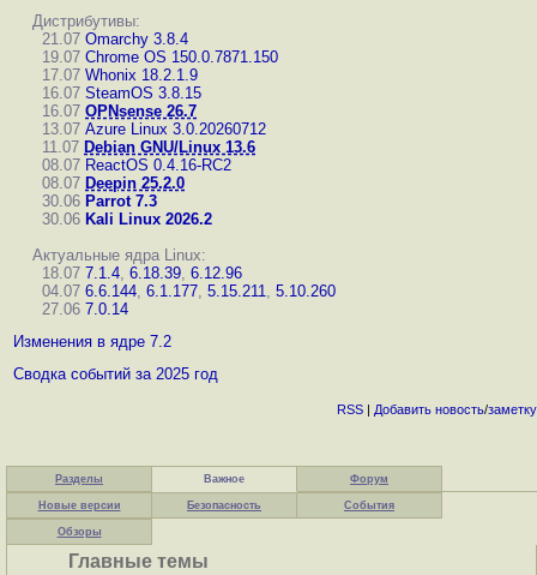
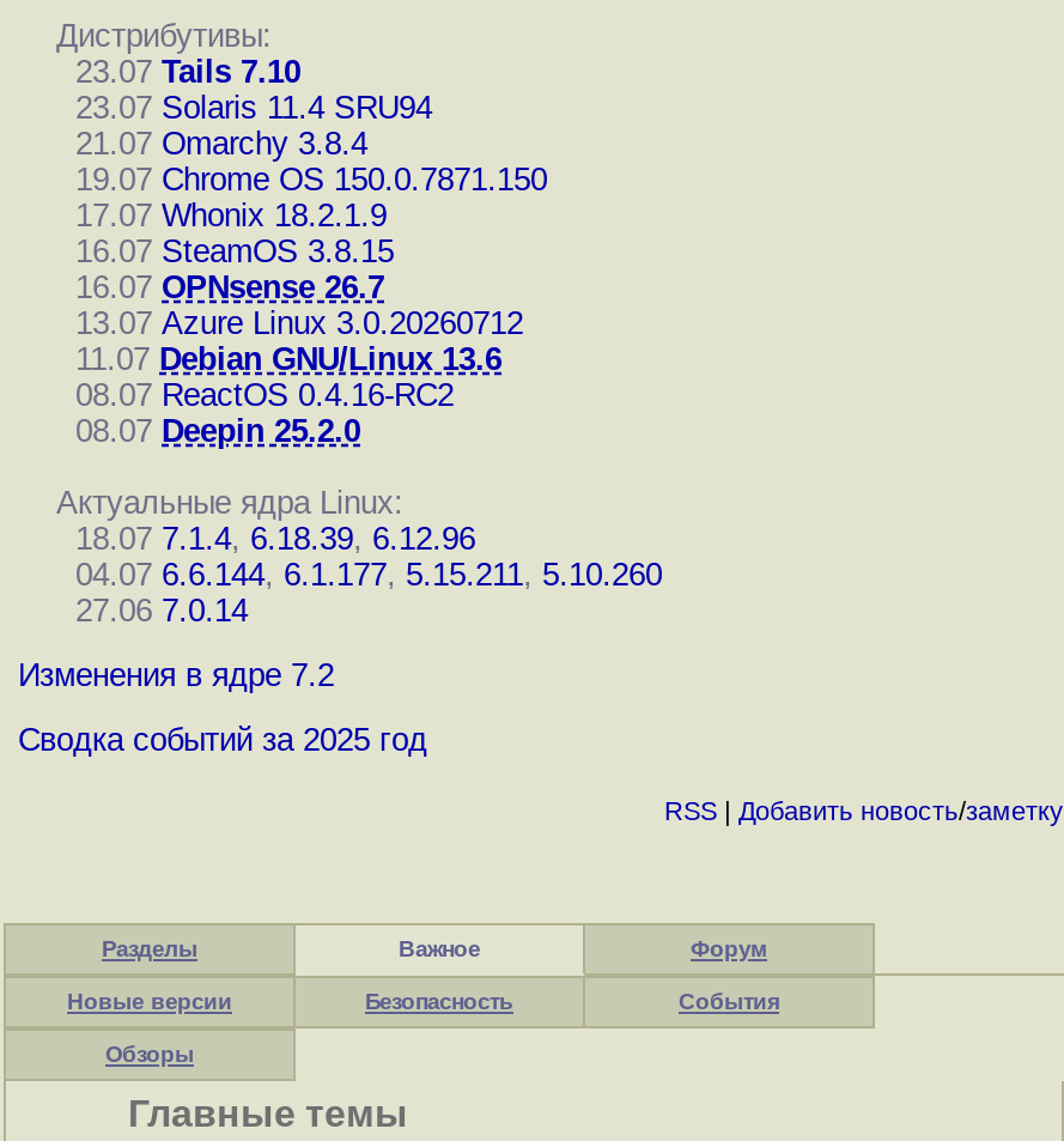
+ 23.07 Tails 7.10
+ 23.07 Solaris 11.4 SRU94

moved down: 21.07 Omarchy 3.8.4 | 19.07 Chrome OS 150.0.7871.150 | 17.07 Whonix 18.2.1.9 | ... | 08.07 ReactOS 0.4.16-RC2 | 08.07 Deepin 25.2.0

- 30.06 Parrot 7.3
- 30.06 Kali Linux 2026.2
